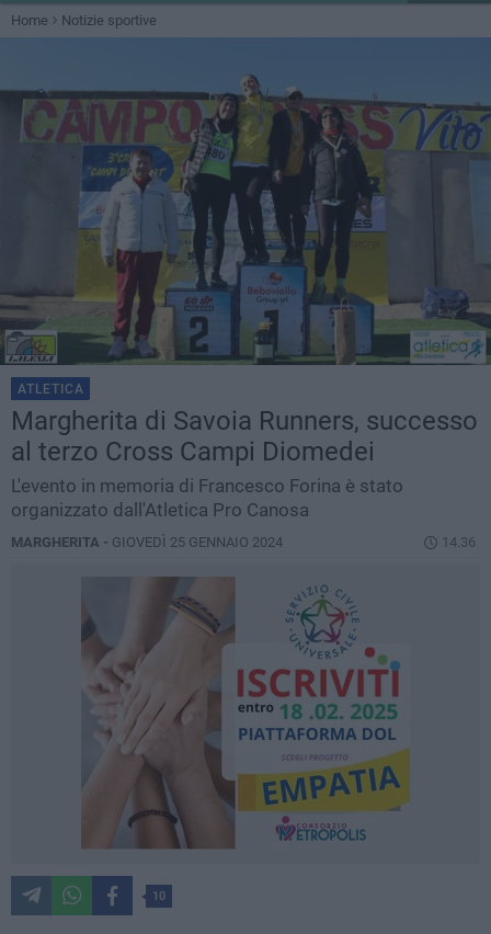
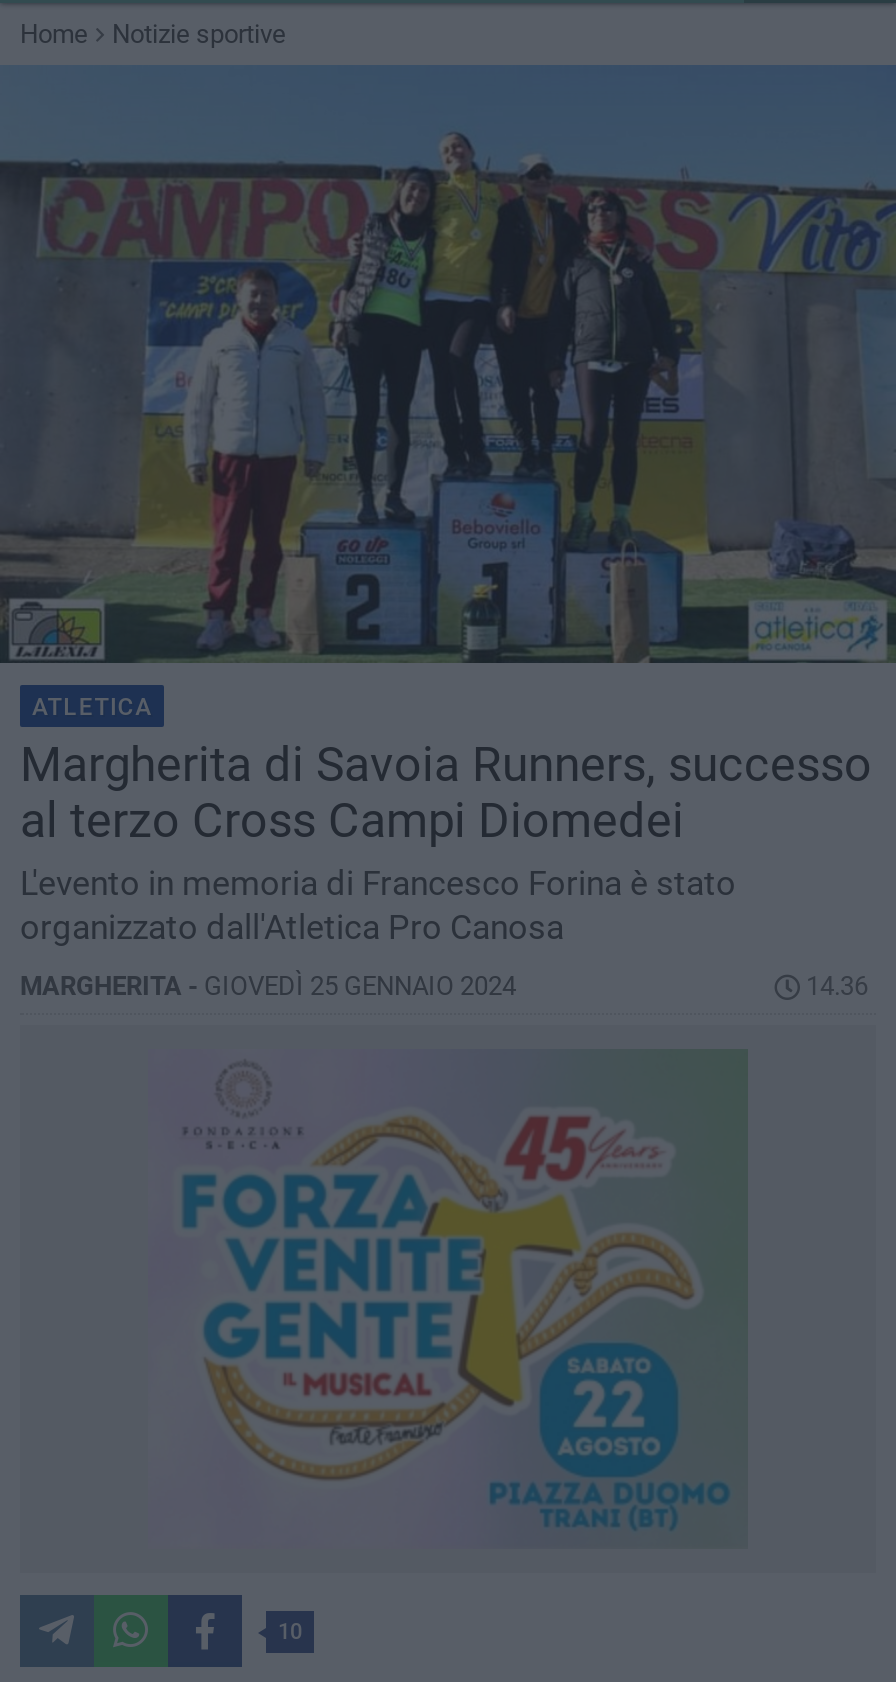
- [image]
+ [image]
